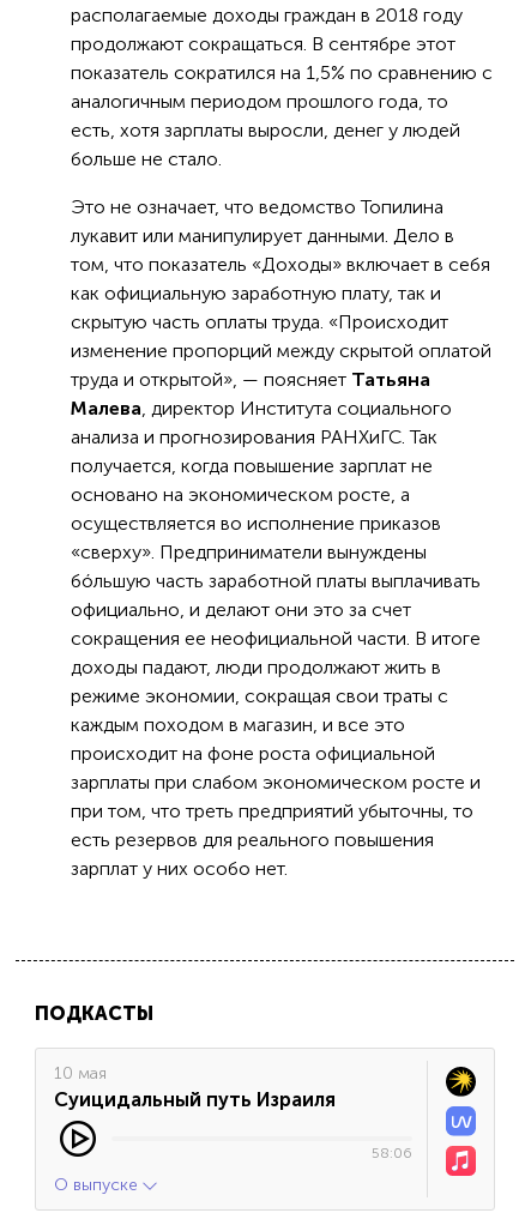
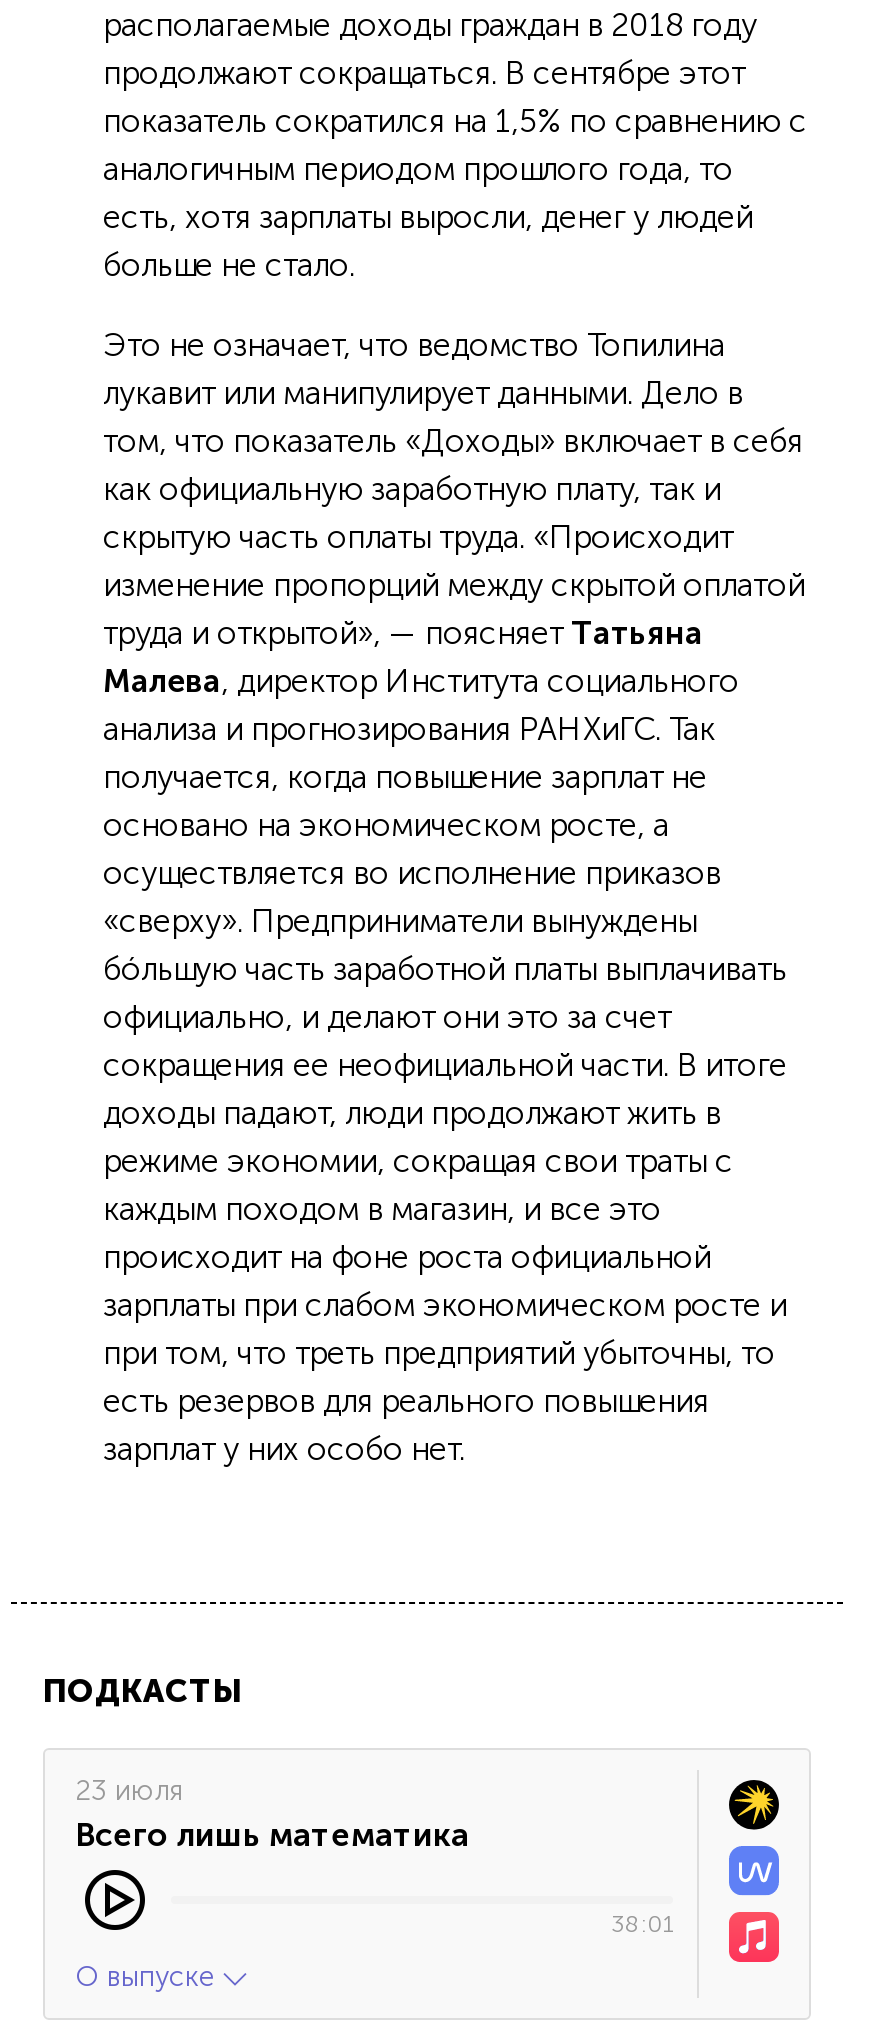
- 10 мая
- Суицидальный путь Израиля
+ 23 июля
+ Всего лишь математика

- 58:06
+ 38:01
